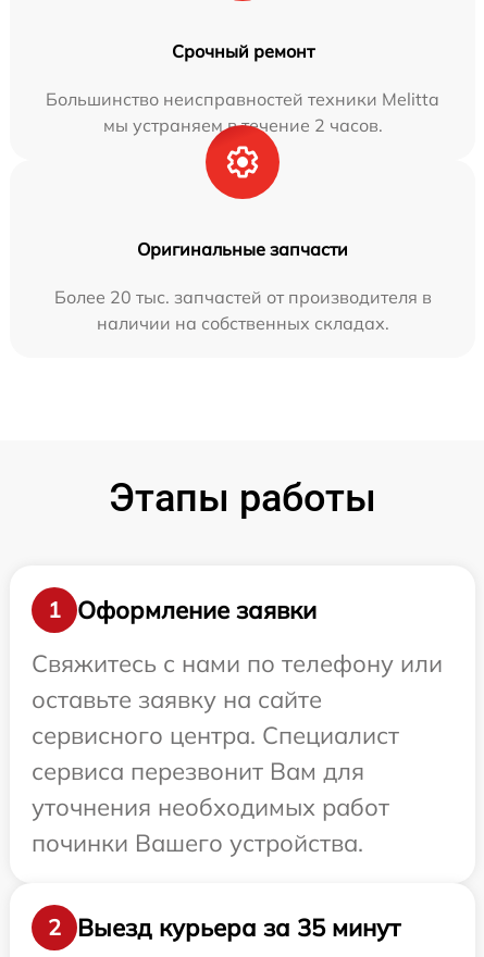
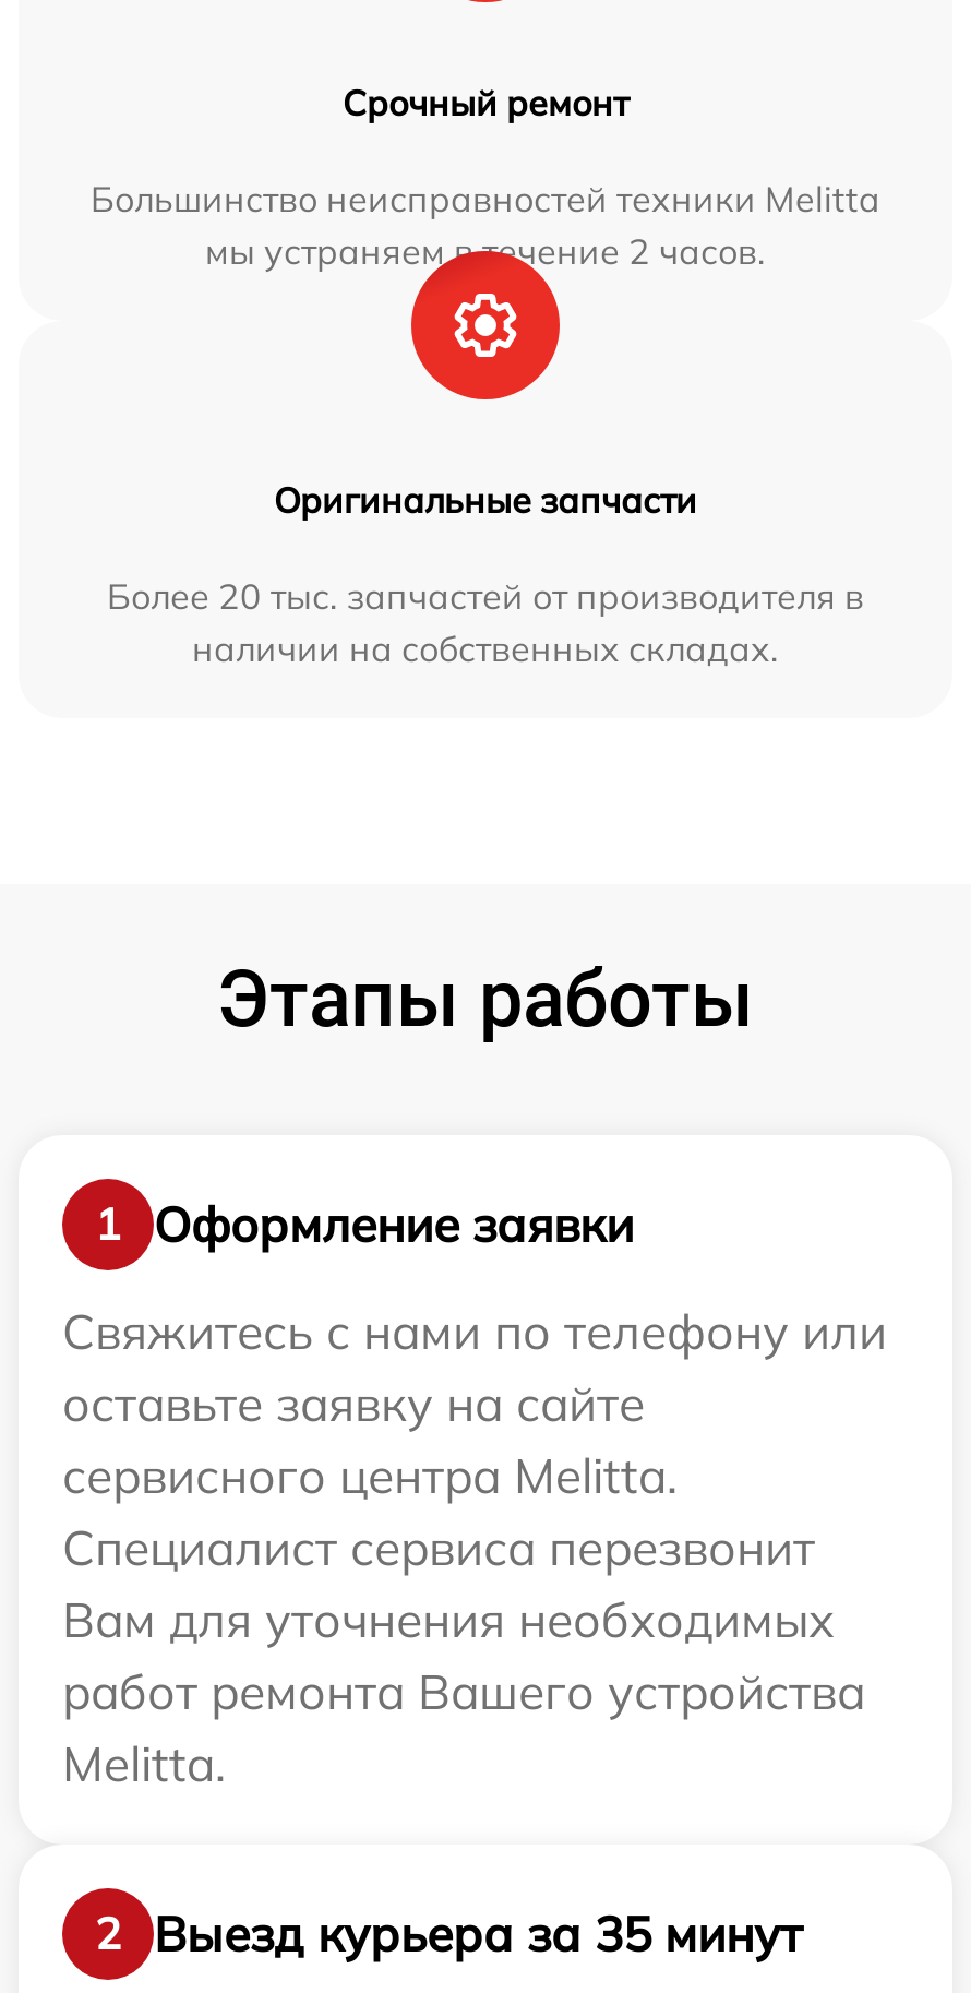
- сервисного центра. Специалист
- сервиса перезвонит Вам для
- уточнения необходимых работ
- починки Вашего устройства.
+ сервисного центра Melitta.
+ Специалист сервиса перезвонит
+ Вам для уточнения необходимых
+ работ ремонта Вашего устройства
+ Melitta.
